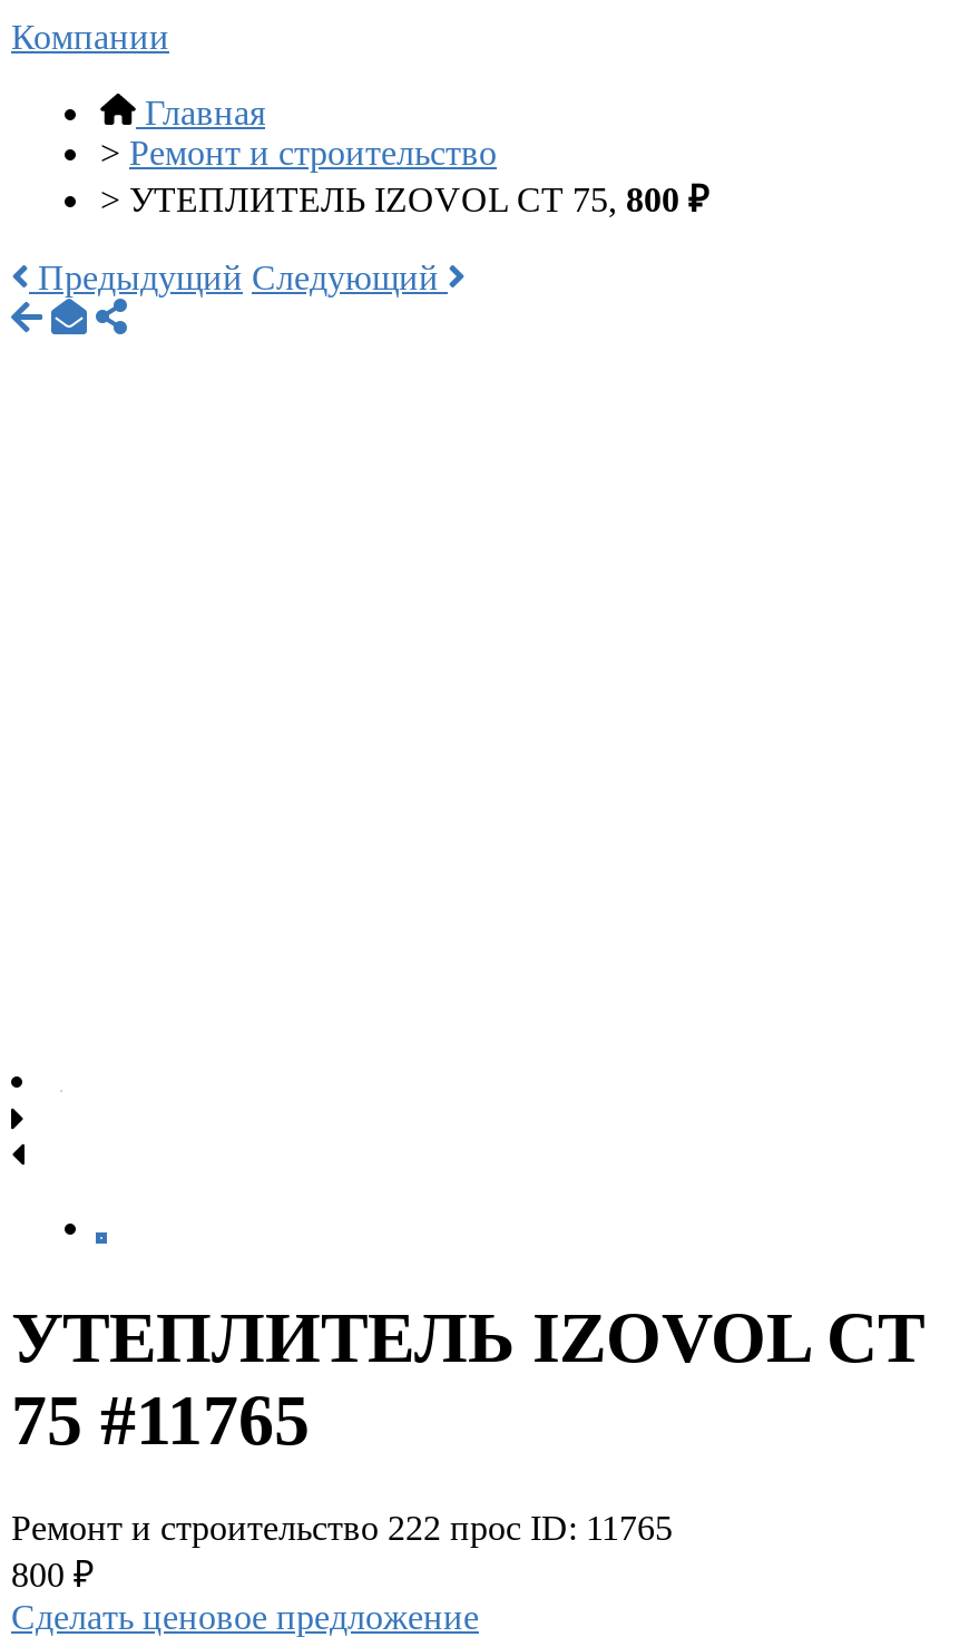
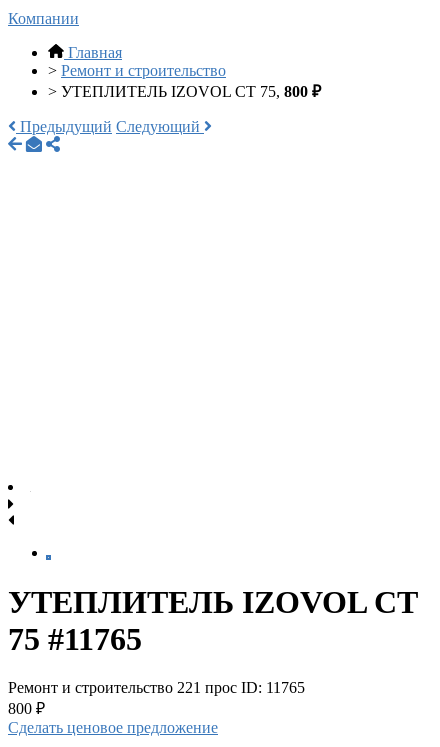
- Ремонт и строительство 222 прос ID: 11765
+ Ремонт и строительство 221 прос ID: 11765
